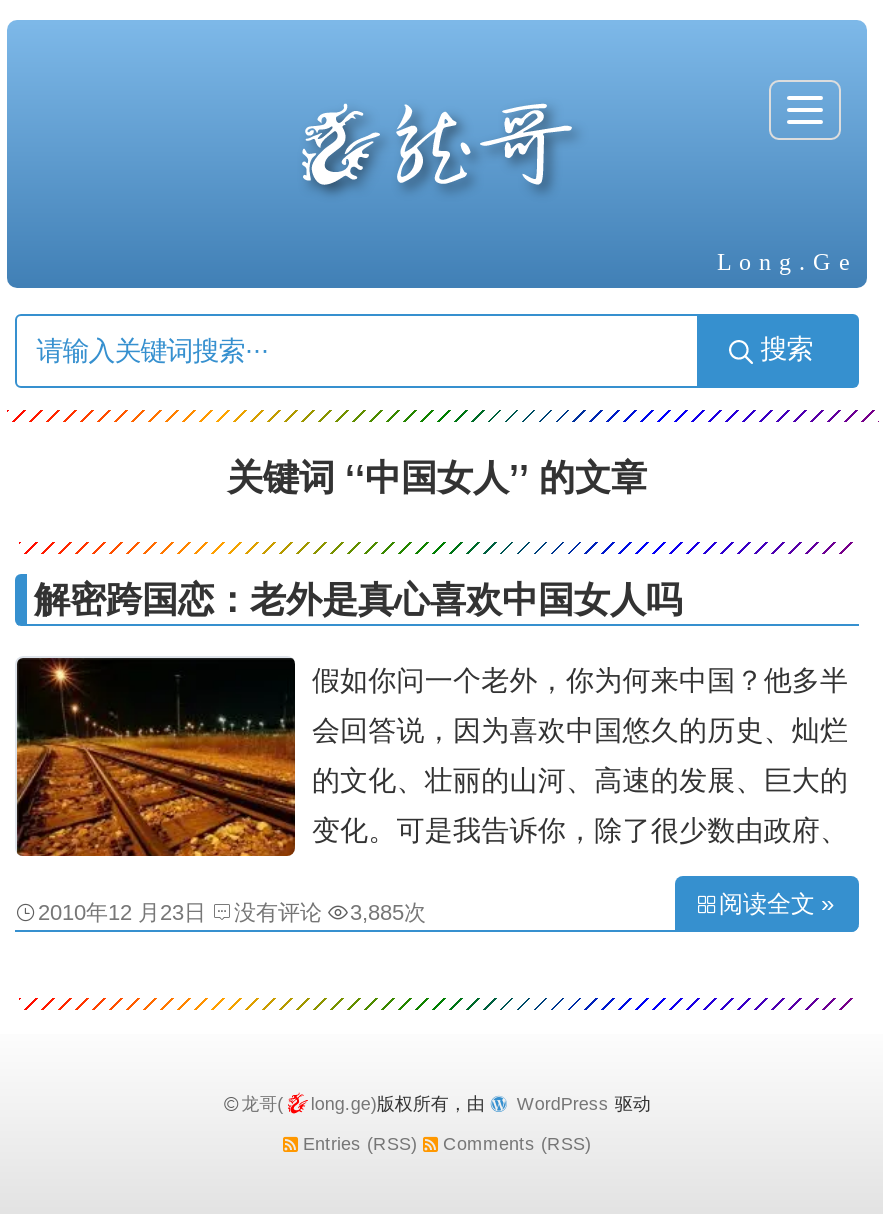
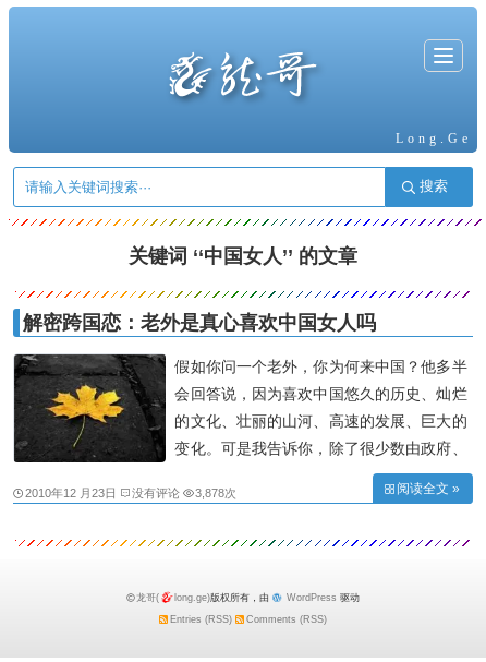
- [image]
- 2010年12 月23日 没有评论 3,885次
+ [image]
+ 2010年12 月23日 没有评论 3,878次
